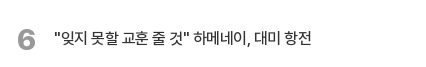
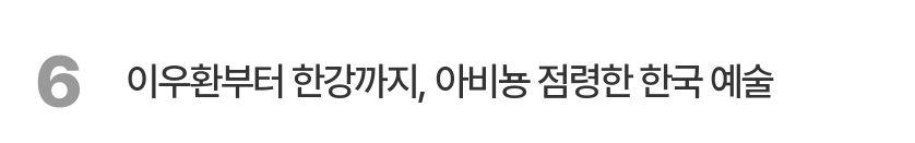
- "잊지 못할 교훈 줄 것" 하메네이, 대미 항전
+ 이우환부터 한강까지, 아비뇽 점령한 한국 예술
